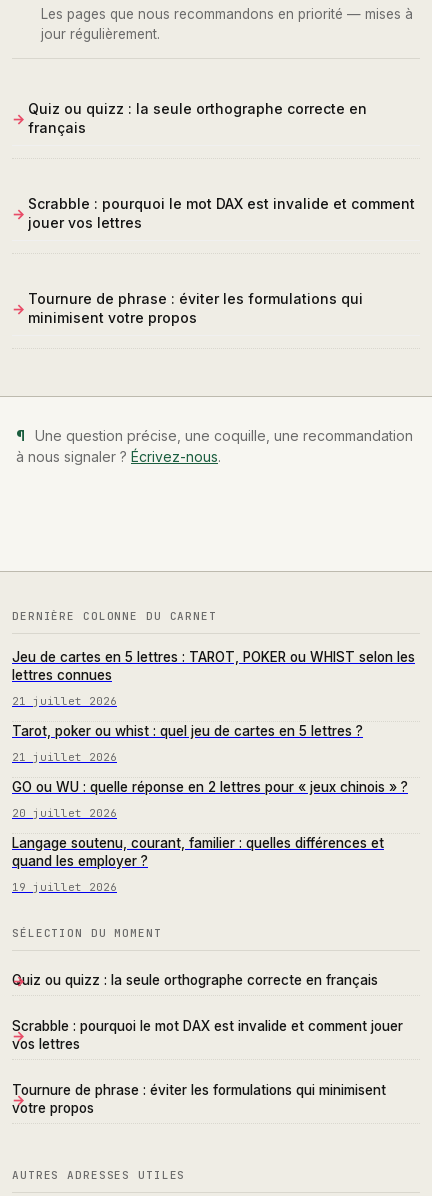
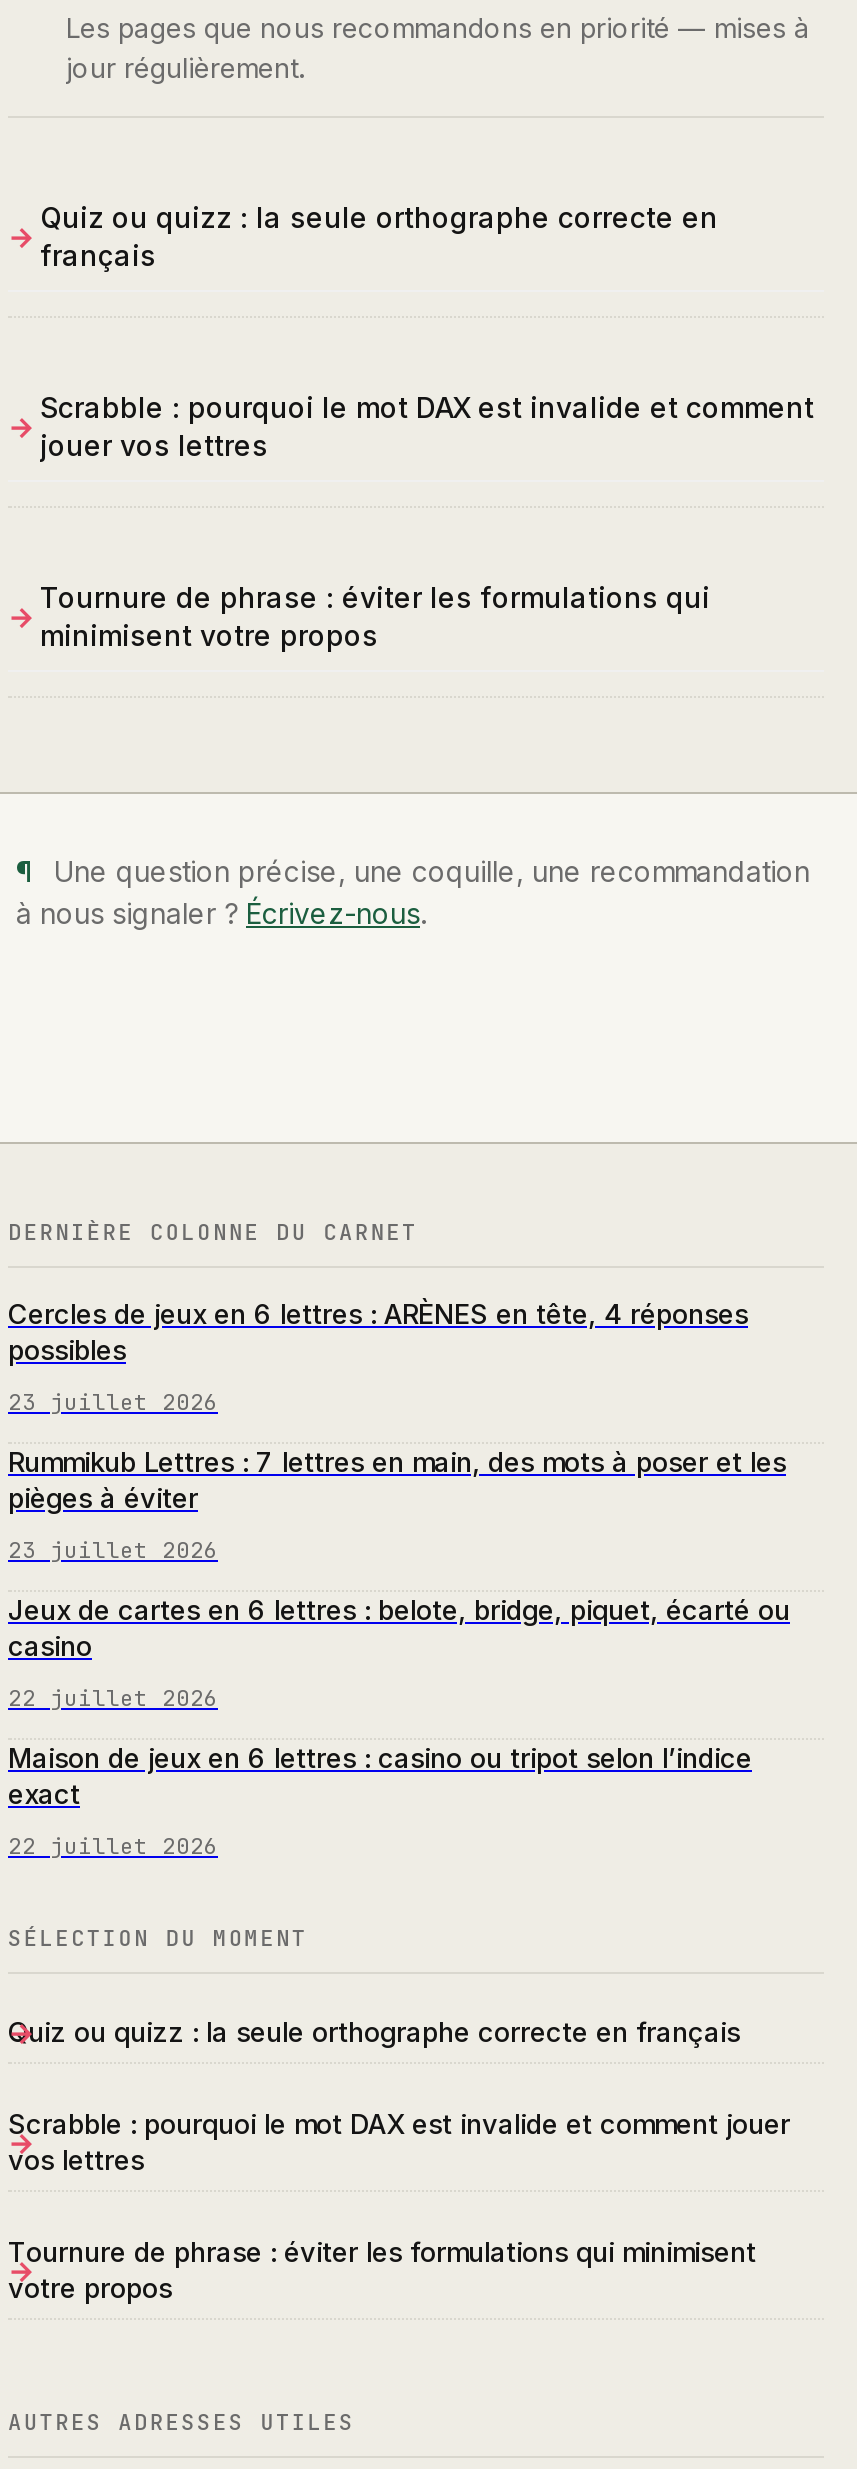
- Jeu de cartes en 5 lettres : TAROT, POKER ou WHIST selon les
- lettres connues
+ Cercles de jeux en 6 lettres : ARÈNES en tête, 4 réponses
+ possibles

- 21 juillet 2026
+ 23 juillet 2026

- Tarot, poker ou whist : quel jeu de cartes en 5 lettres ?
+ Rummikub Lettres : 7 lettres en main, des mots à poser et les
+ pièges à éviter

- 21 juillet 2026
+ 23 juillet 2026

- GO ou WU : quelle réponse en 2 lettres pour « jeux chinois » ?
+ Jeux de cartes en 6 lettres : belote, bridge, piquet, écarté ou
+ casino

- 20 juillet 2026
+ 22 juillet 2026

- Langage soutenu, courant, familier : quelles différences et
- quand les employer ?
+ Maison de jeux en 6 lettres : casino ou tripot selon l’indice
+ exact

- 19 juillet 2026
+ 22 juillet 2026
